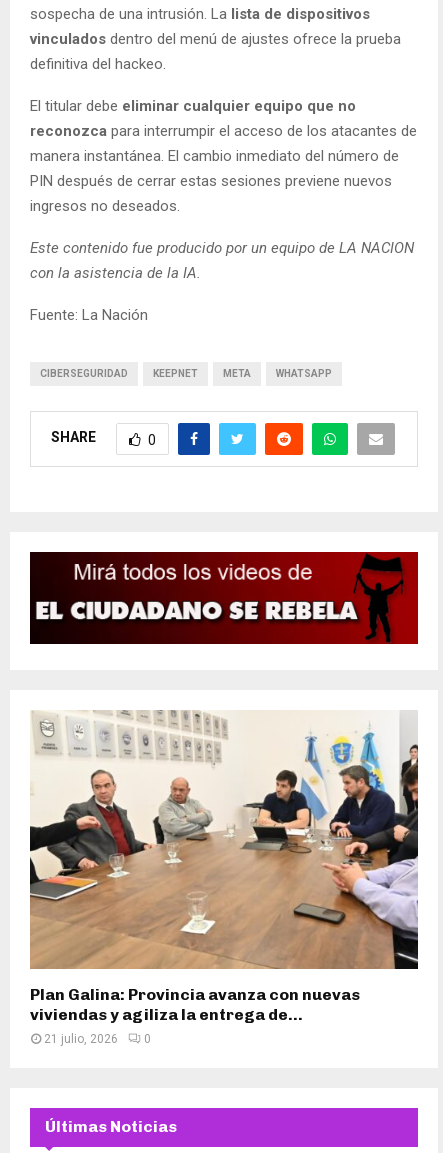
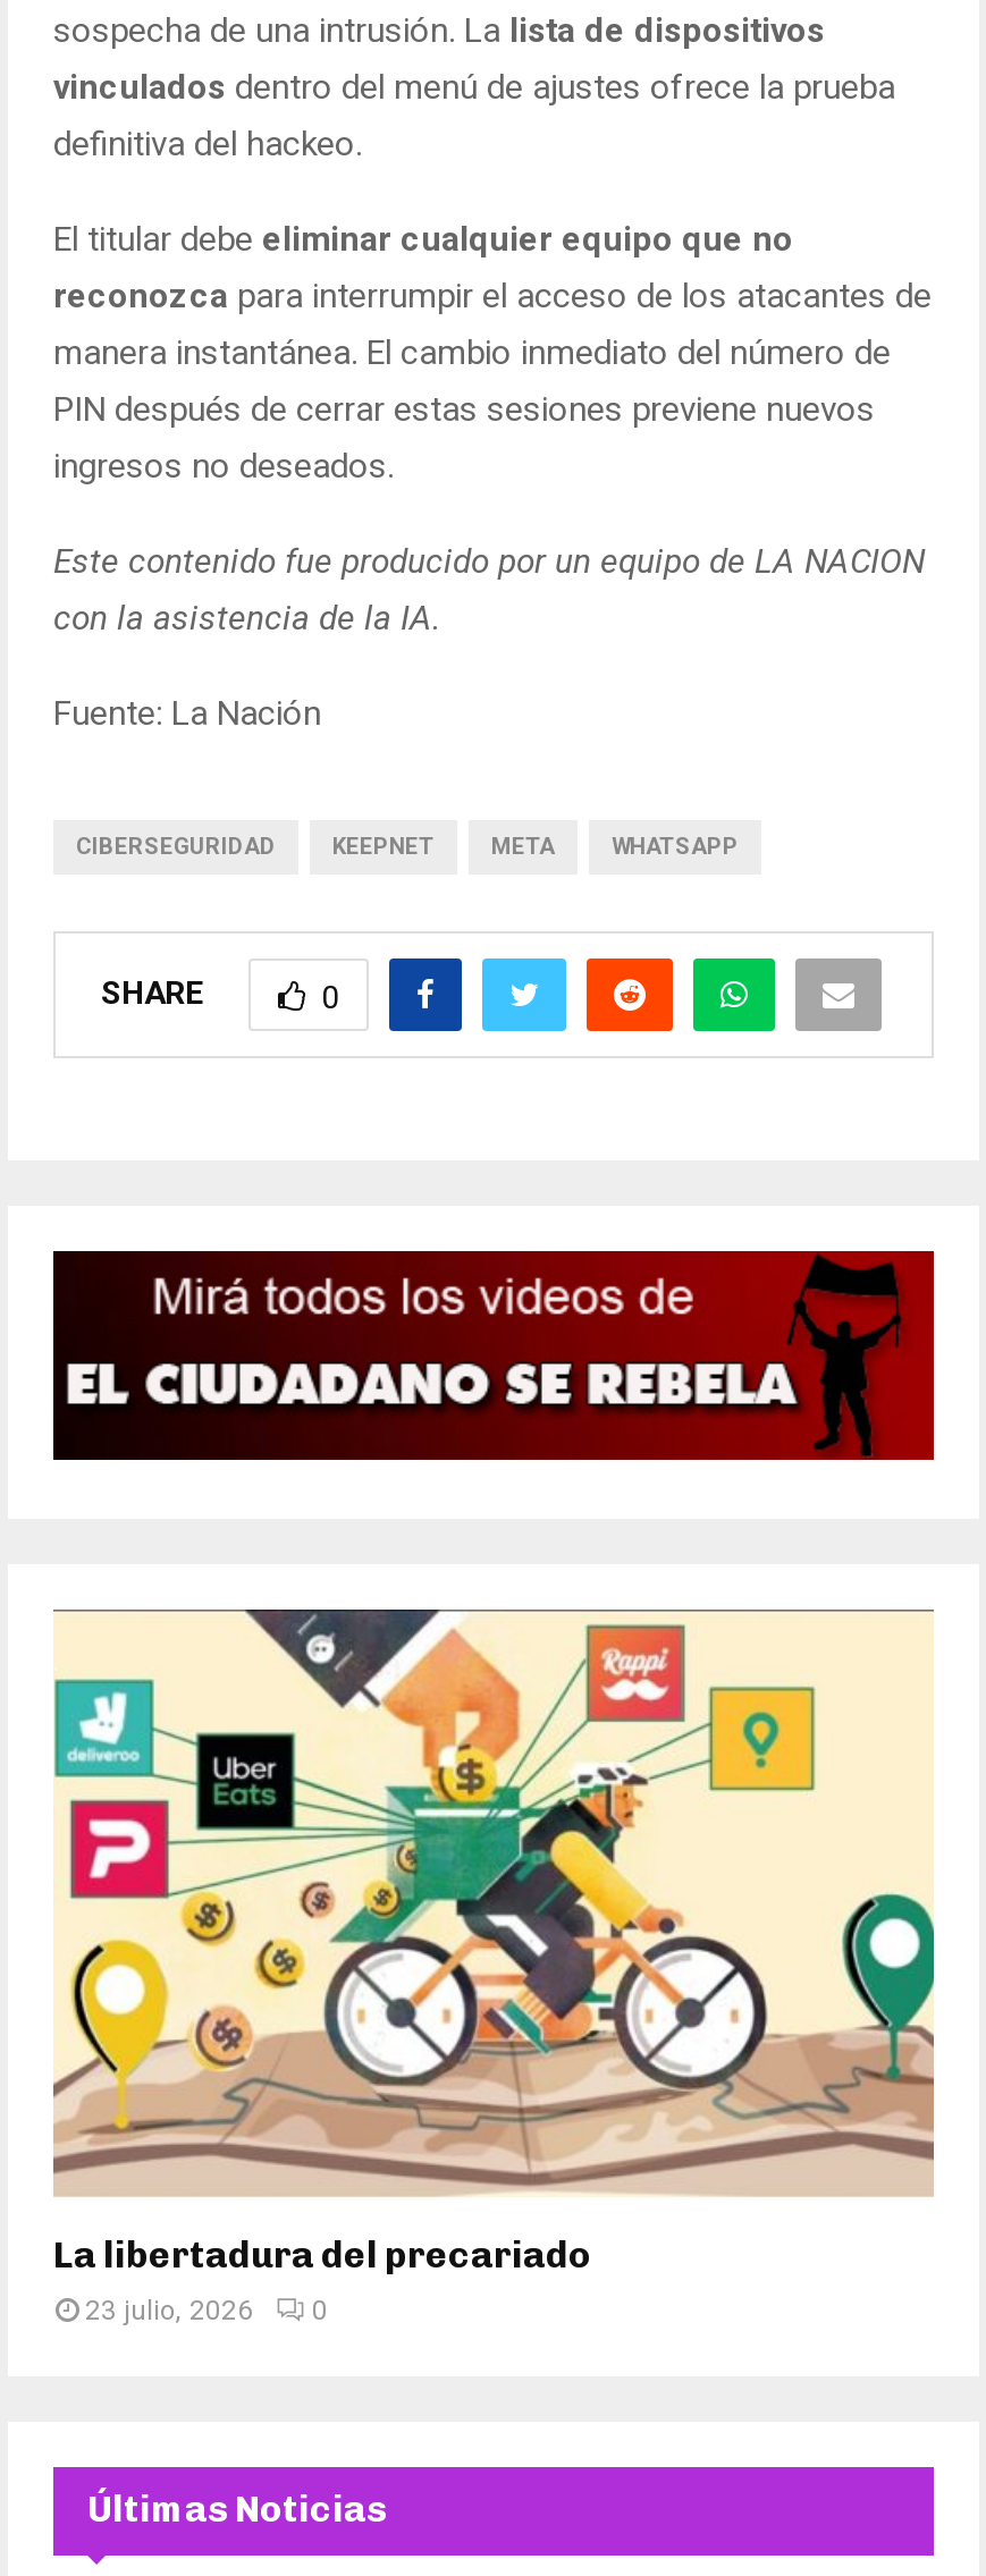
- [image]
- Plan Galina: Provincia avanza con nuevas
- viviendas y agiliza la entrega de...
- 21 julio, 2026
+ [image]
+ La libertadura del precariado
+ 23 julio, 2026
